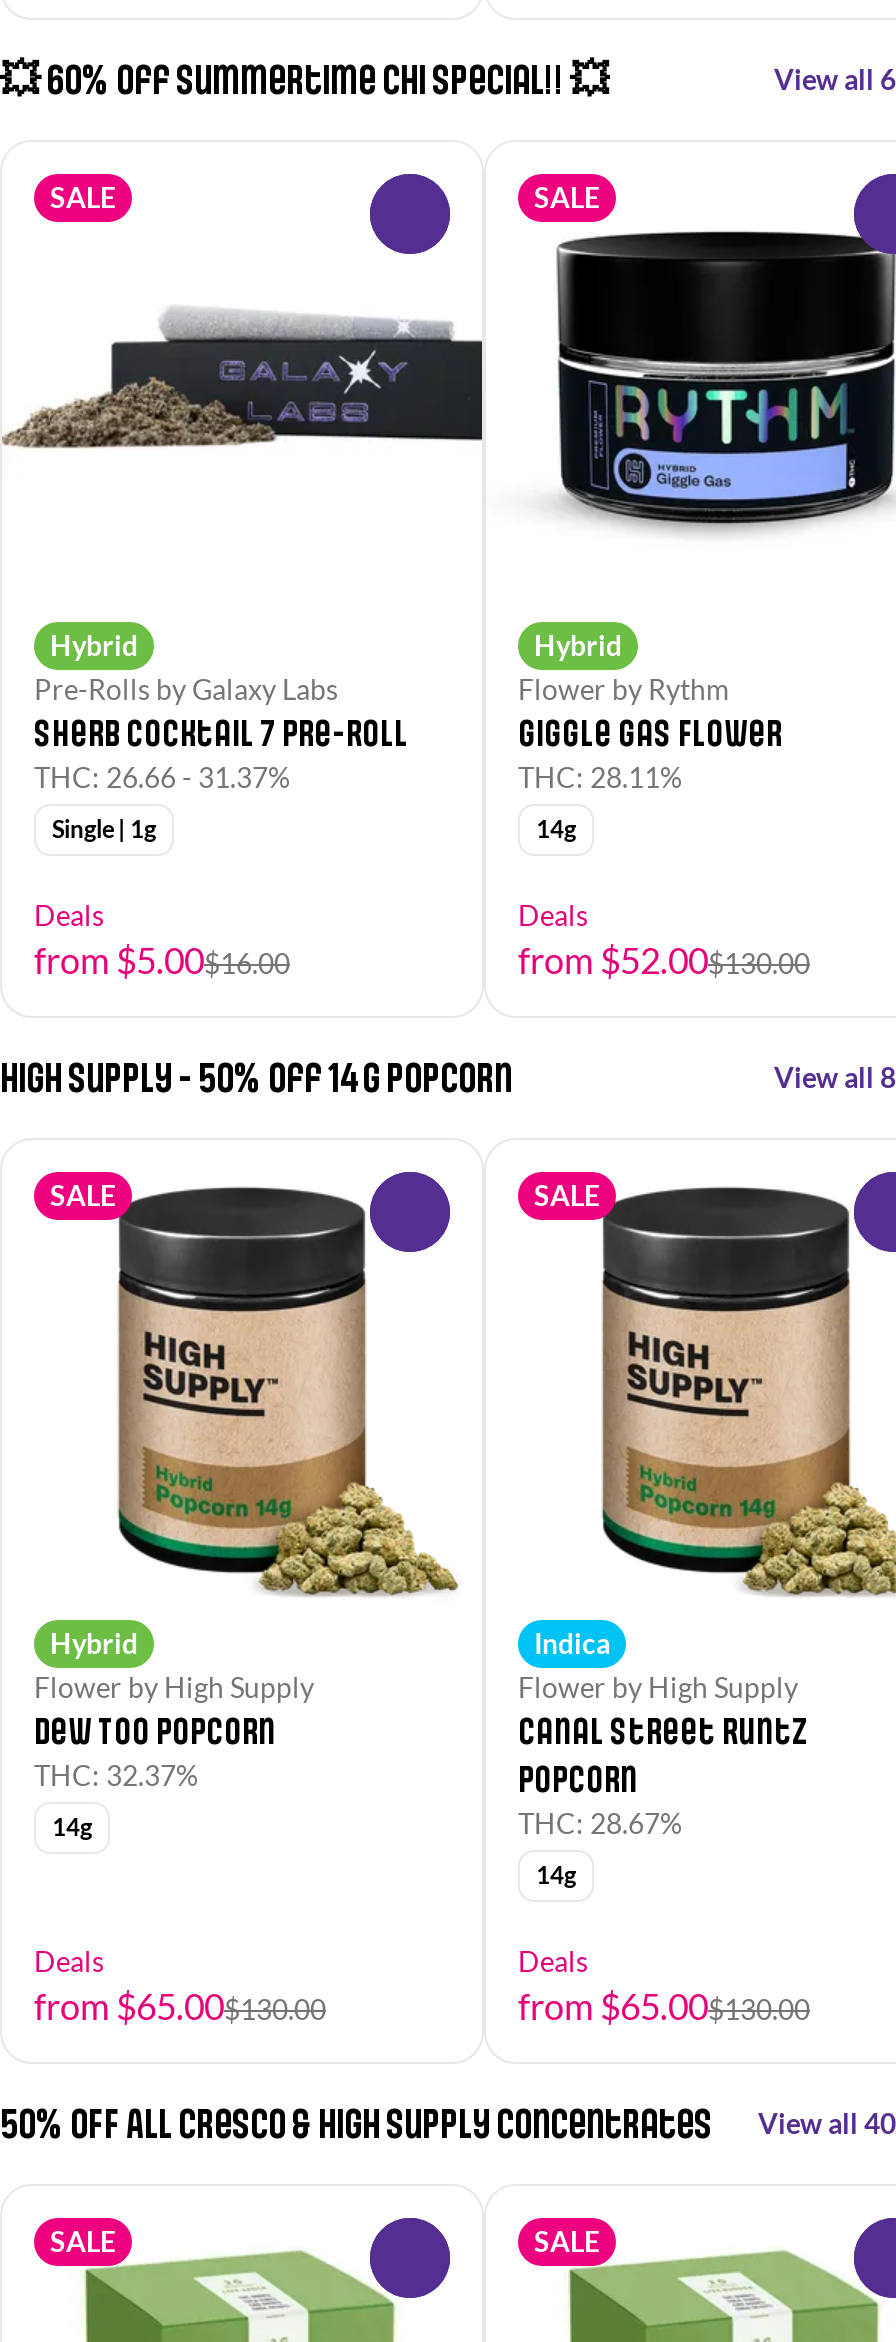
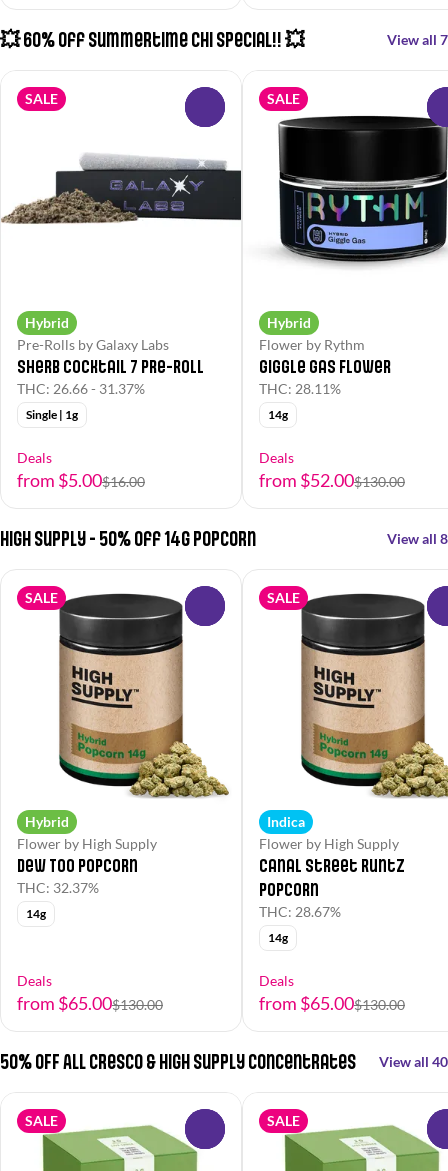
- View all 6
+ View all 7
